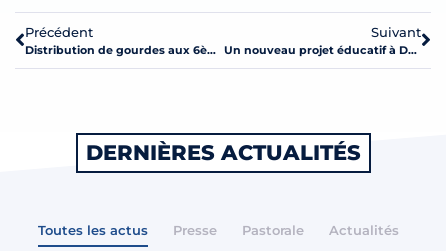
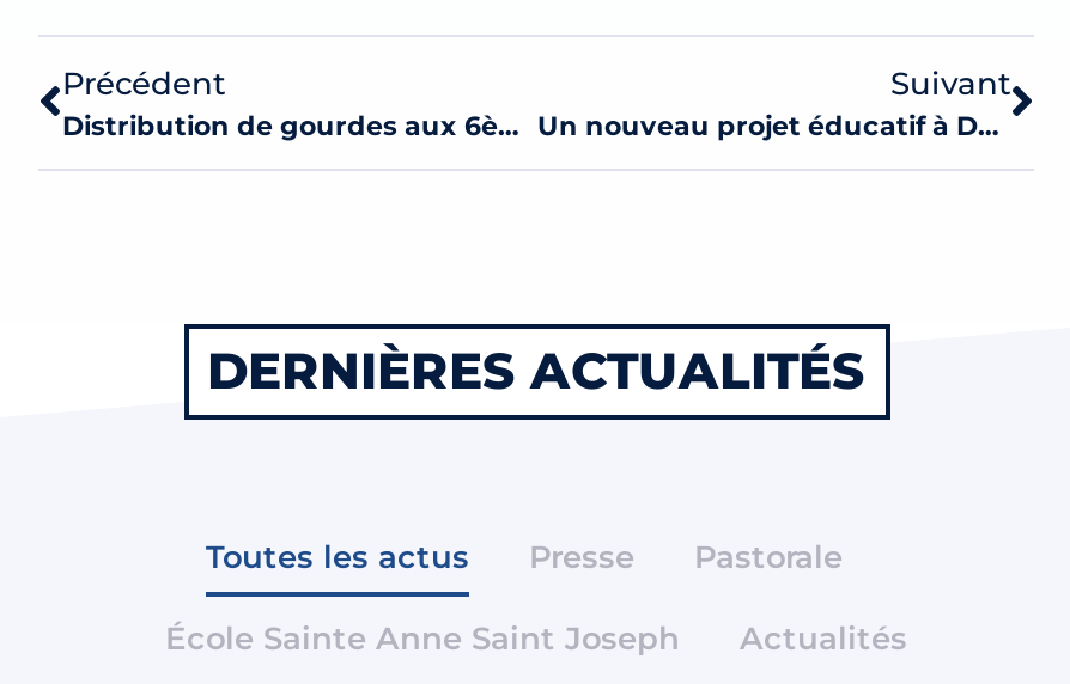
+ École Sainte Anne Saint Joseph
